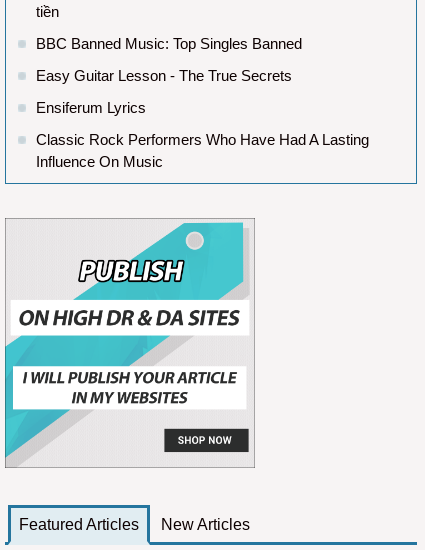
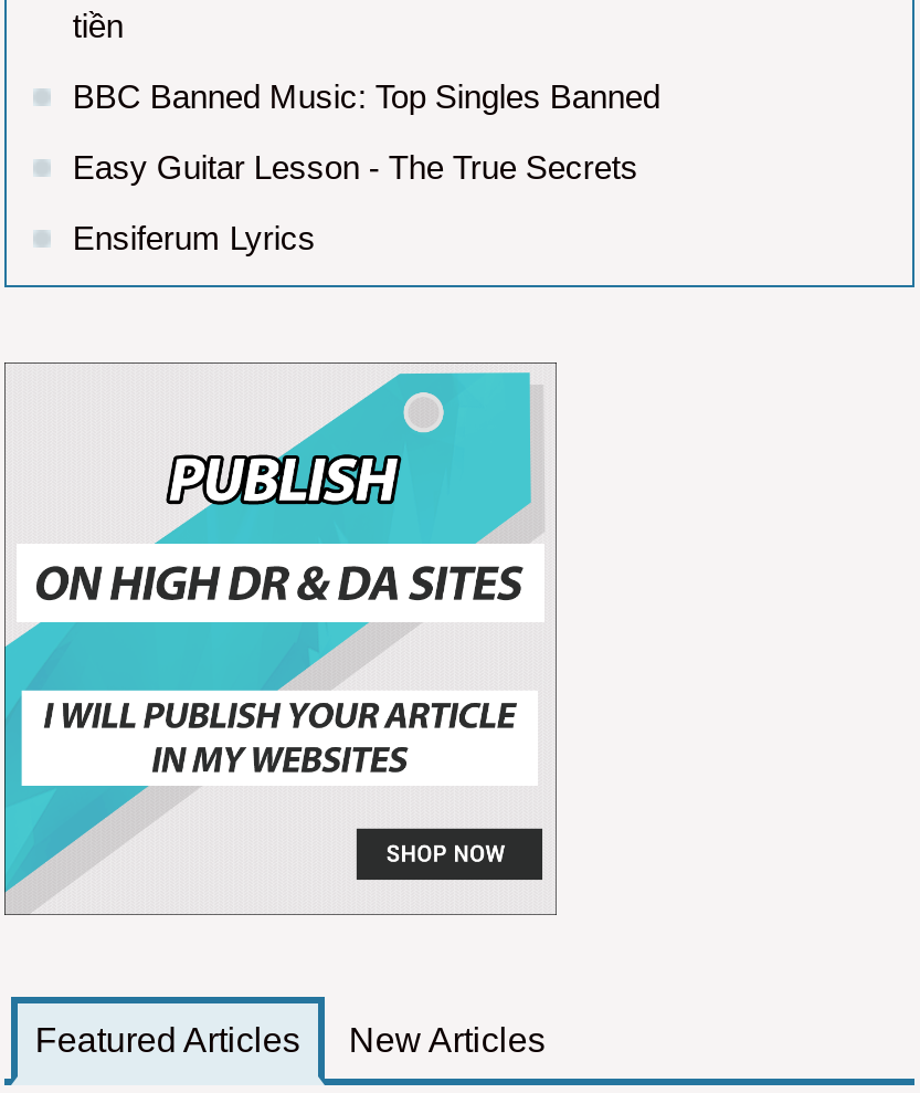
- Classic Rock Performers Who Have Had A Lasting
- Influence On Music
